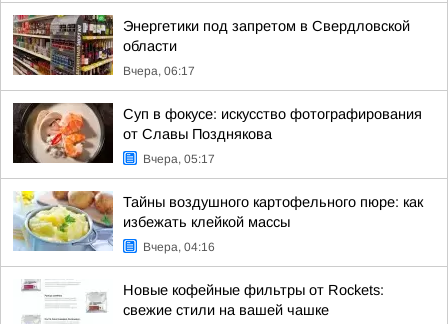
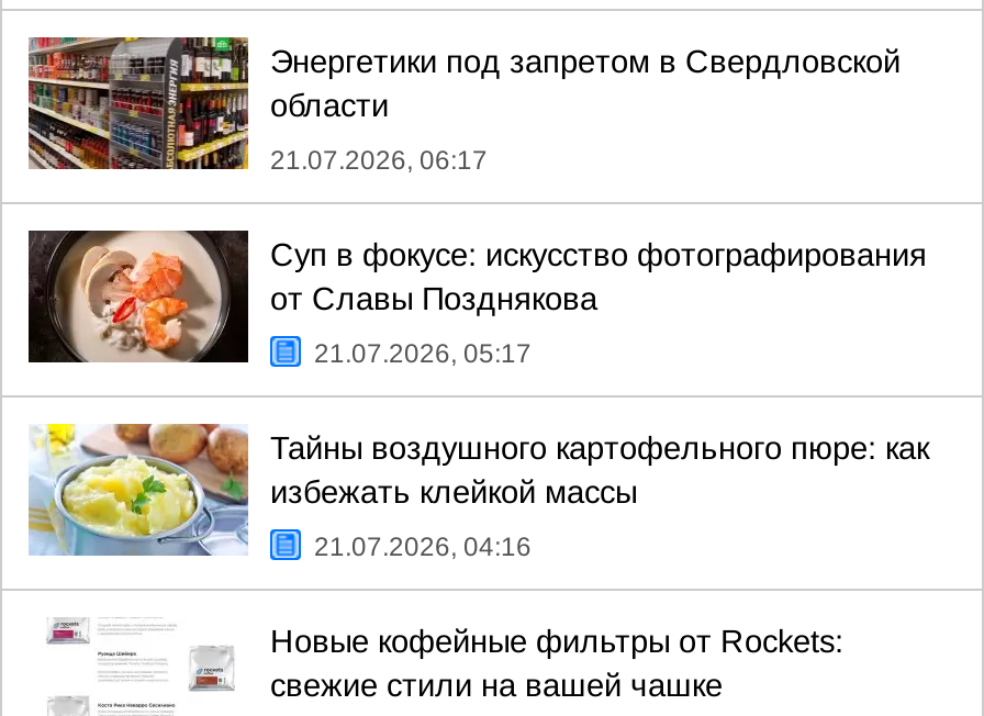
- Вчера, 06:17
+ 21.07.2026, 06:17

- Вчера, 05:17
+ 21.07.2026, 05:17

- Вчера, 04:16
+ 21.07.2026, 04:16
